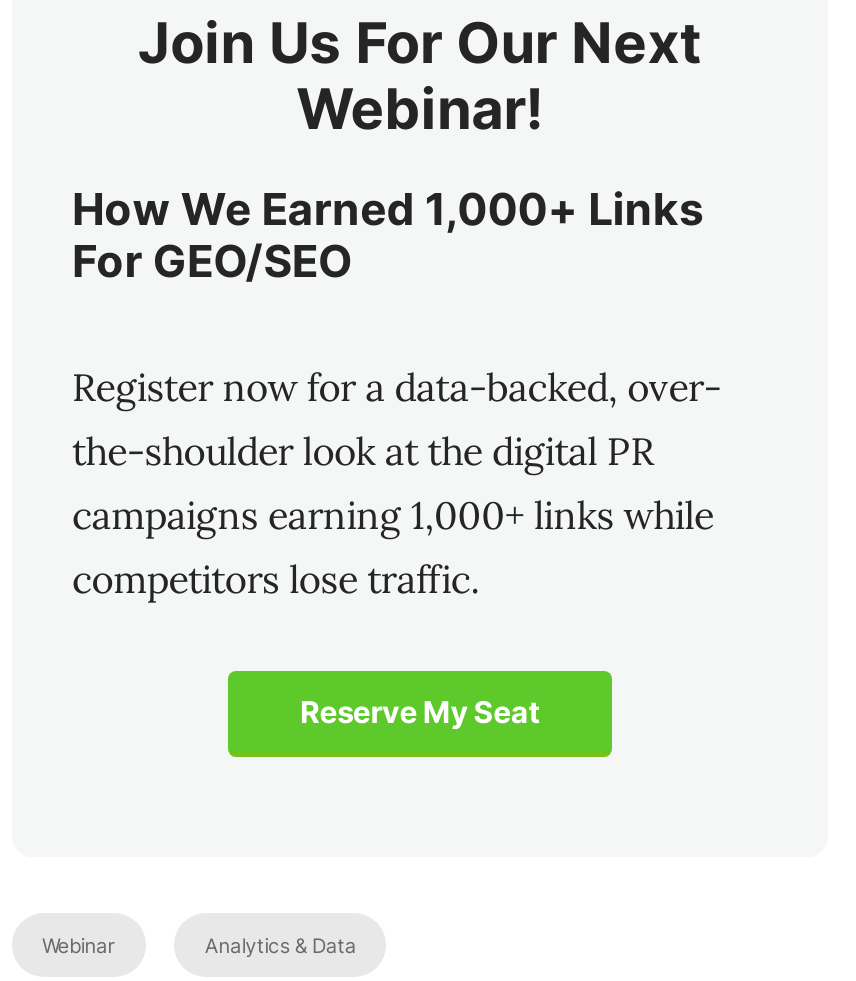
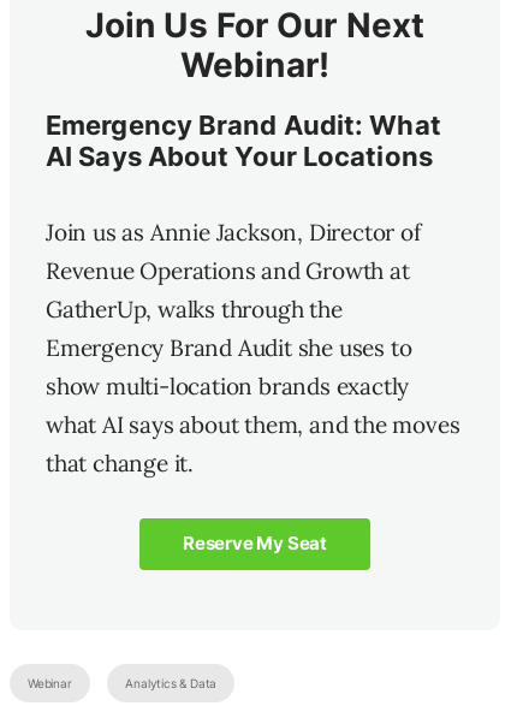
- How We Earned 1,000+ Links
- For GEO/SEO
+ Emergency Brand Audit: What
+ AI Says About Your Locations

- Register now for a data-backed, over-
- the-shoulder look at the digital PR
- campaigns earning 1,000+ links while
- competitors lose traffic.
+ Join us as Annie Jackson, Director of
+ Revenue Operations and Growth at
+ GatherUp, walks through the
+ Emergency Brand Audit she uses to
+ show multi-location brands exactly
+ what AI says about them, and the moves
+ that change it.
